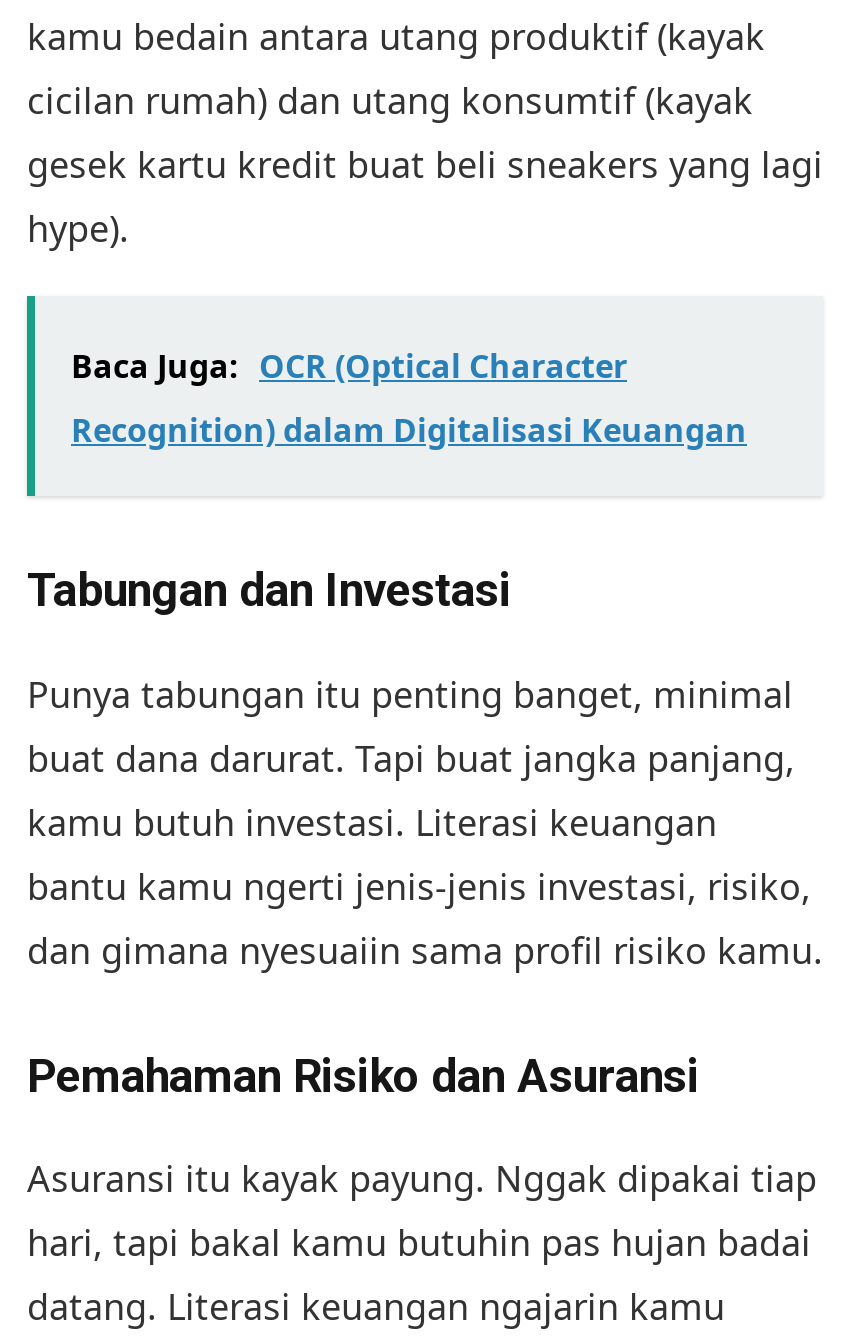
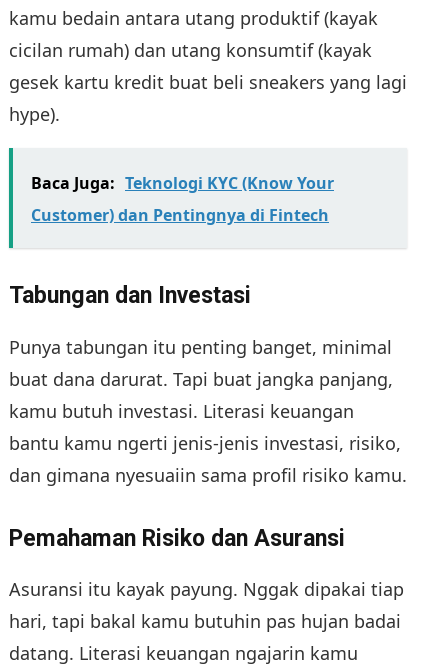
- Baca Juga: OCR (Optical Character
+ Baca Juga: Teknologi KYC (Know Your

- Recognition) dalam Digitalisasi Keuangan
+ Customer) dan Pentingnya di Fintech
